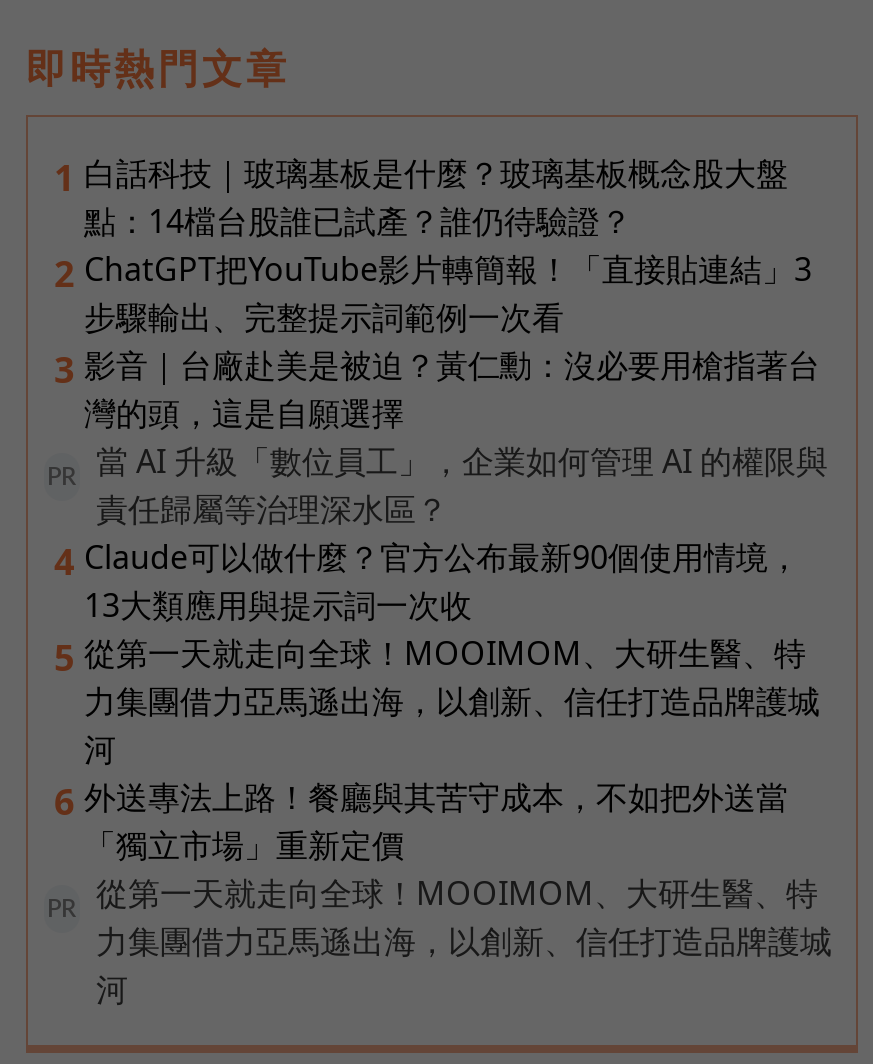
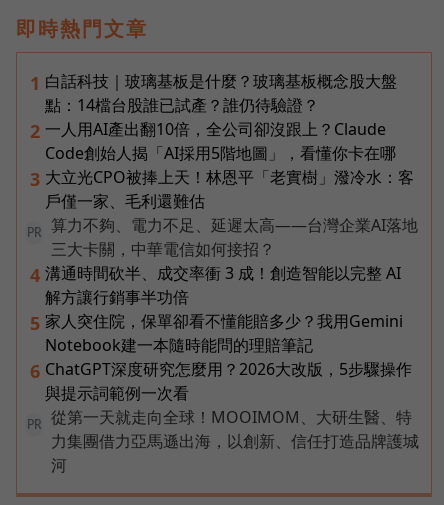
- 2 ChatGPT把YouTube影片轉簡報！「直接貼連結」3
- 步驟輸出、完整提示詞範例一次看
- 3 影音｜台廠赴美是被迫？黃仁勳：沒必要用槍指著台
- 灣的頭，這是自願選擇
+ 2 一人用AI產出翻10倍，全公司卻沒跟上？Claude
+ Code創始人揭「AI採用5階地圖」，看懂你卡在哪
+ 3 大立光CPO被捧上天！林恩平「老實樹」潑冷水：客
+ 戶僅一家、毛利還難估

- 當 AI 升級「數位員工」，企業如何管理 AI 的權限與
- 責任歸屬等治理深水區？
- 4 Claude可以做什麼？官方公布最新90個使用情境，
- 13大類應用與提示詞一次收
- 5 從第一天就走向全球！MOOIMOM、大研生醫、特
- 力集團借力亞馬遜出海，以創新、信任打造品牌護城
- 河
- 6 外送專法上路！餐廳與其苦守成本，不如把外送當
- 「獨立市場」重新定價
+ 算力不夠、電力不足、延遲太高——台灣企業AI落地
+ 三大卡關，中華電信如何接招？
+ 4 溝通時間砍半、成交率衝 3 成！創造智能以完整 AI
+ 解方讓行銷事半功倍
+ 5 家人突住院，保單卻看不懂能賠多少？我用Gemini
+ Notebook建一本隨時能問的理賠筆記
+ 6 ChatGPT深度研究怎麼用？2026大改版，5步驟操作
+ 與提示詞範例一次看
